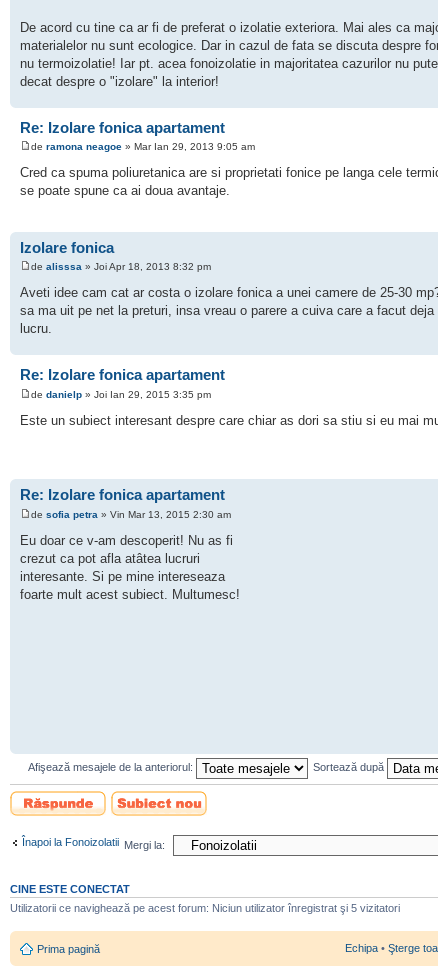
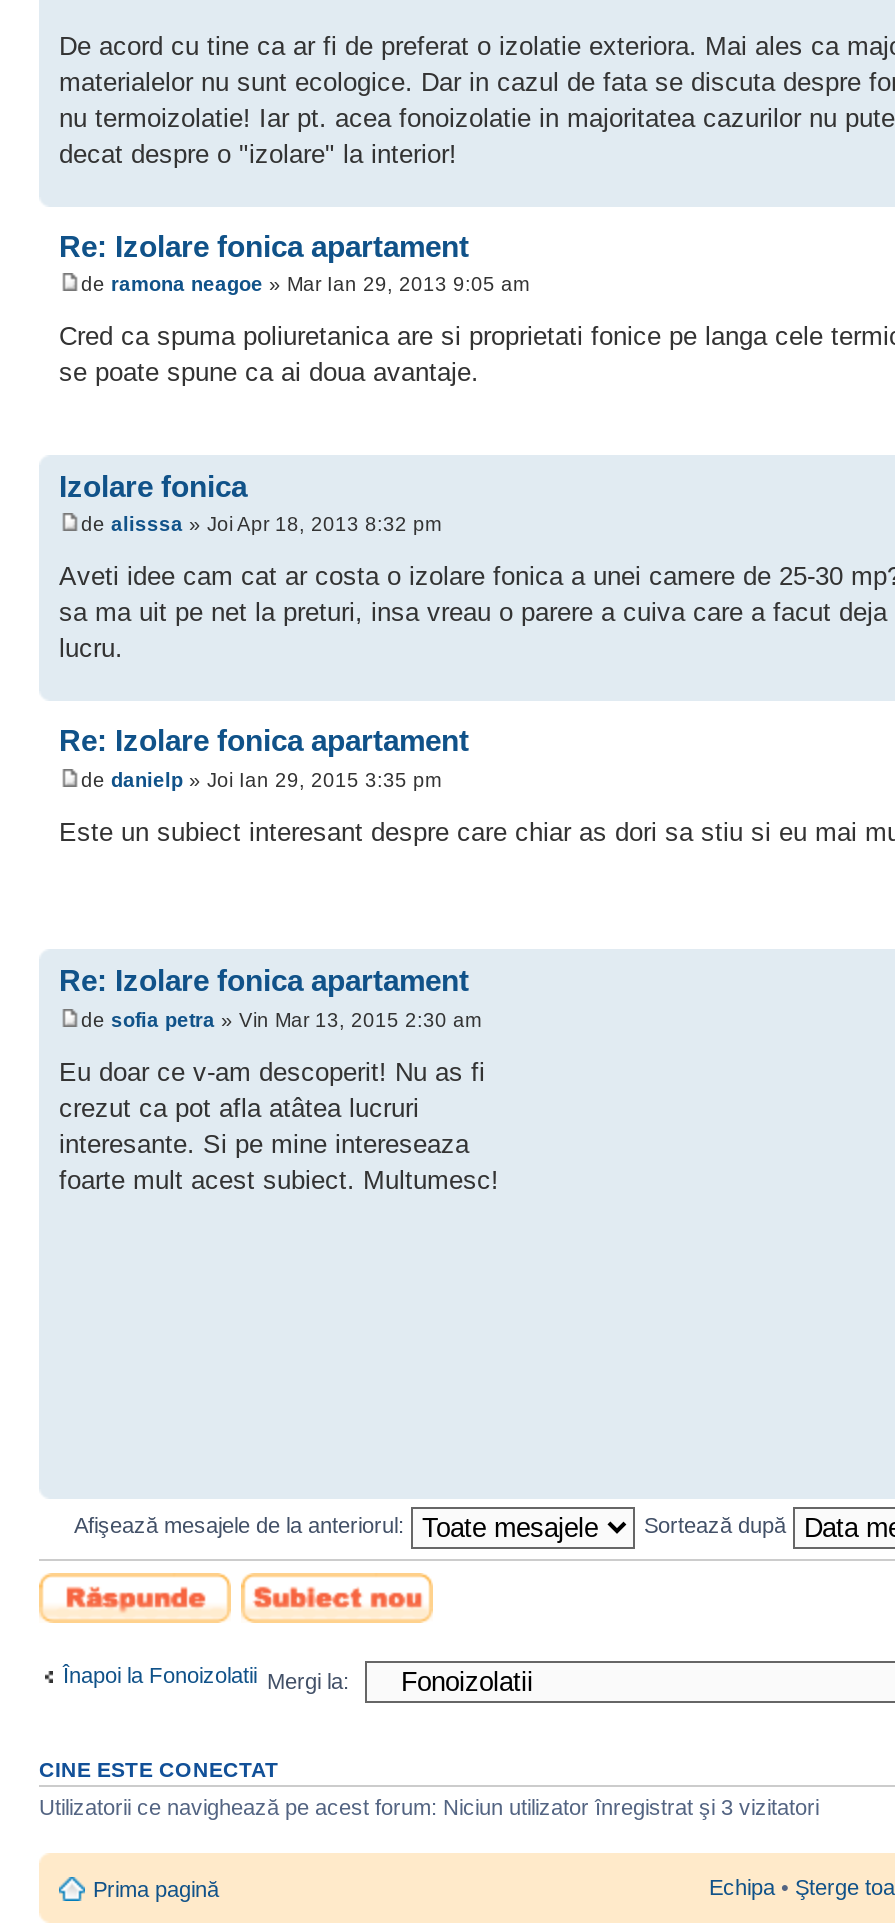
- Utilizatorii ce navighează pe acest forum: Niciun utilizator înregistrat şi 5 vizitatori
+ Utilizatorii ce navighează pe acest forum: Niciun utilizator înregistrat şi 3 vizitatori
